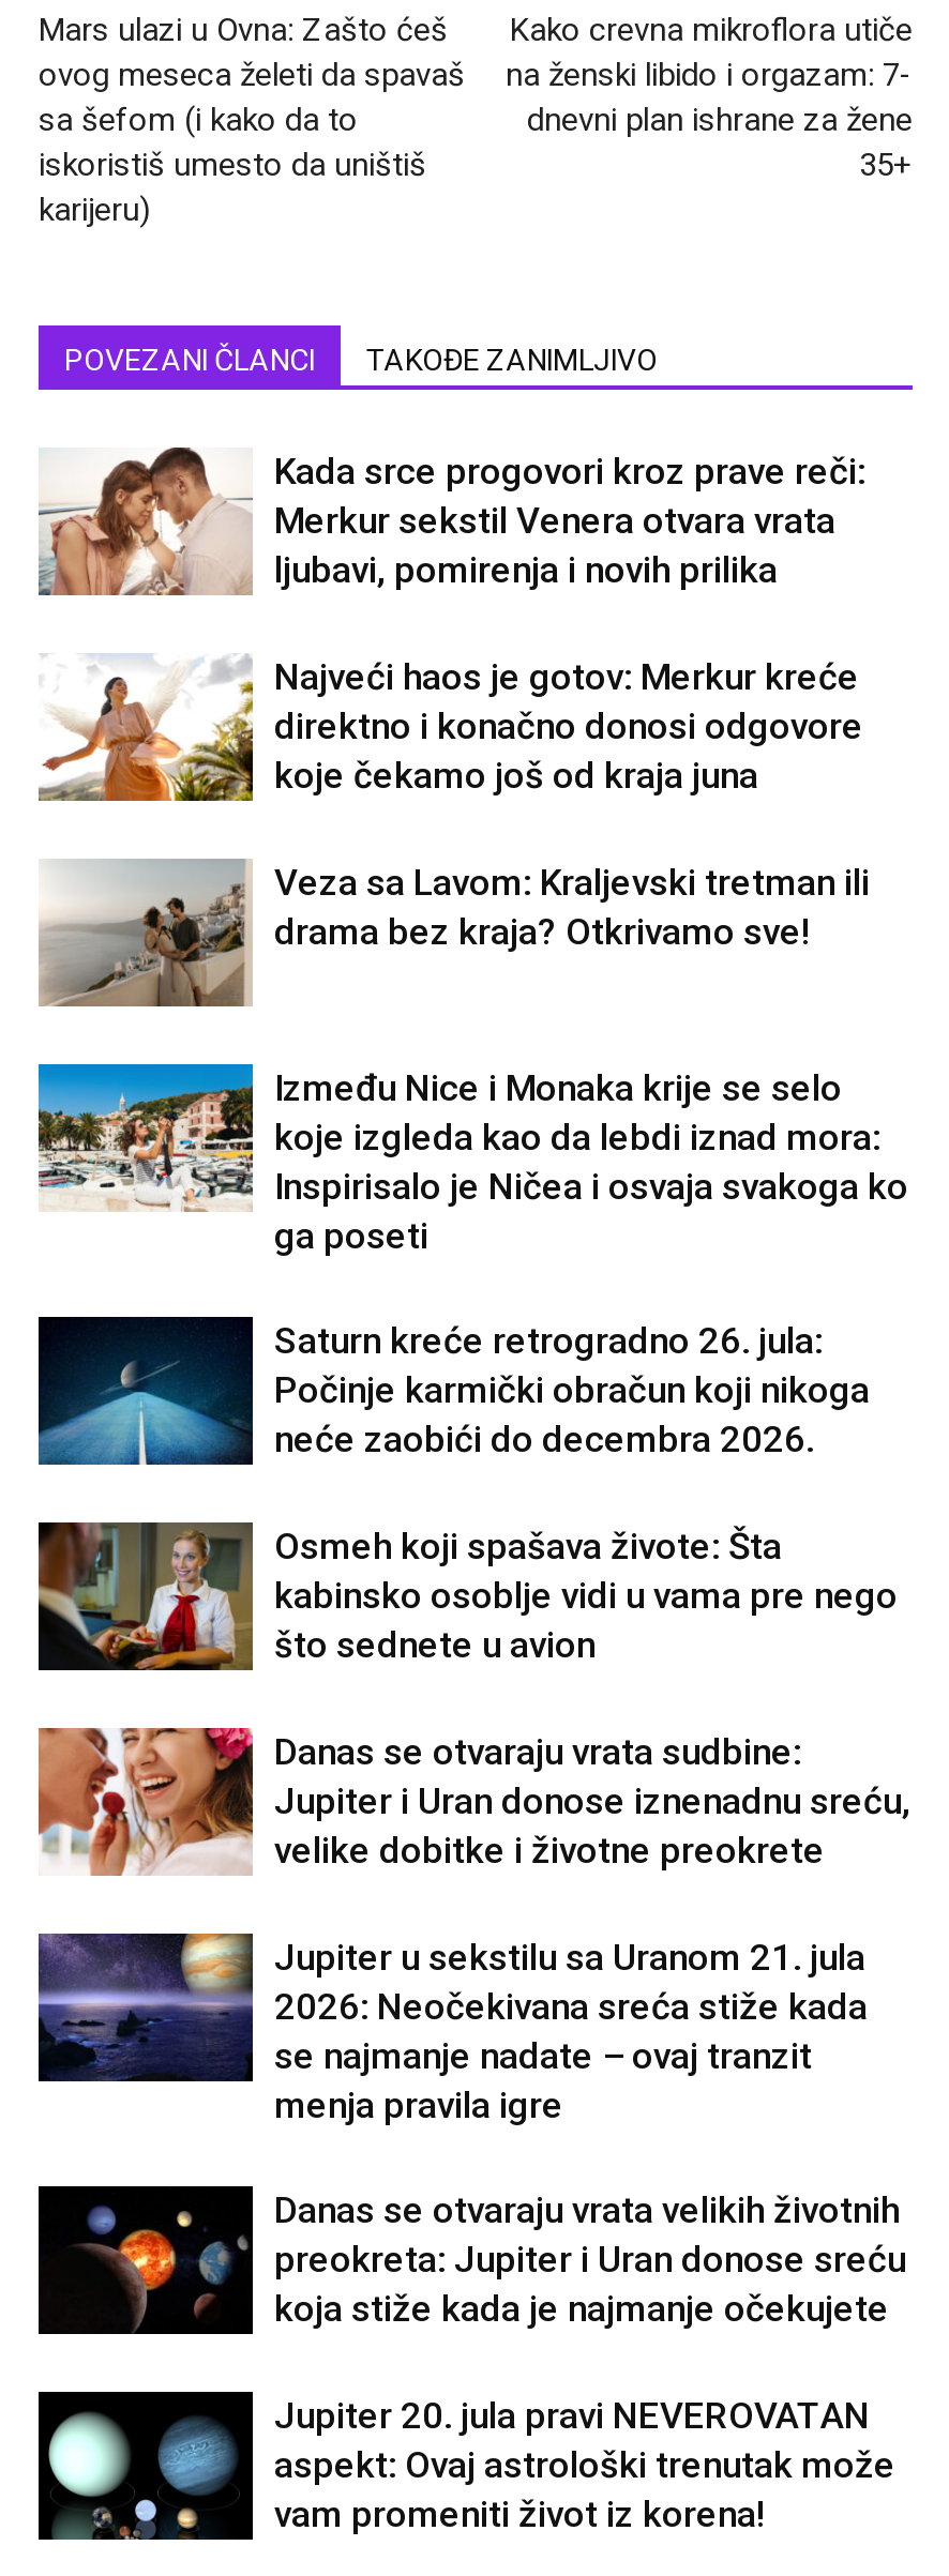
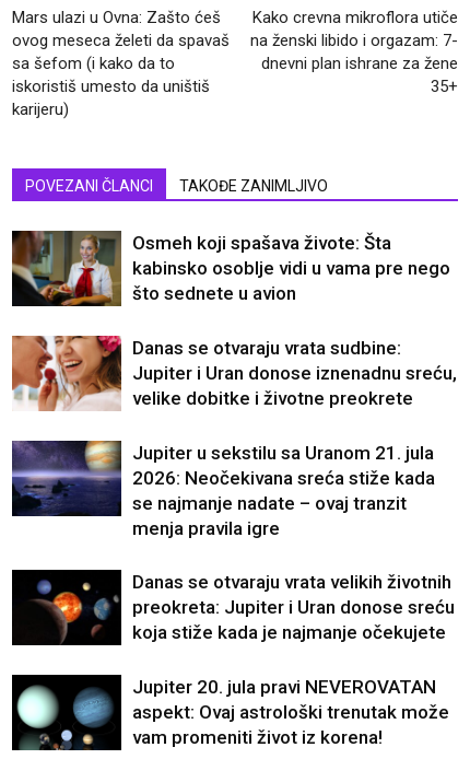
- [image]
- Kada srce progovori kroz prave reči:
- Merkur sekstil Venera otvara vrata
- ljubavi, pomirenja i novih prilika
- Najveći haos je gotov: Merkur kreće
- direktno i konačno donosi odgovore
- koje čekamo još od kraja juna
- Veza sa Lavom: Kraljevski tretman ili
- drama bez kraja? Otkrivamo sve!

- [image]

- [image]
- Između Nice i Monaka krije se selo
- koje izgleda kao da lebdi iznad mora:
- Inspirisalo je Ničea i osvaja svakoga ko
- ga poseti
- Saturn kreće retrogradno 26. jula:
- Počinje karmički obračun koji nikoga
- neće zaobići do decembra 2026.

- [image]

- [image]
